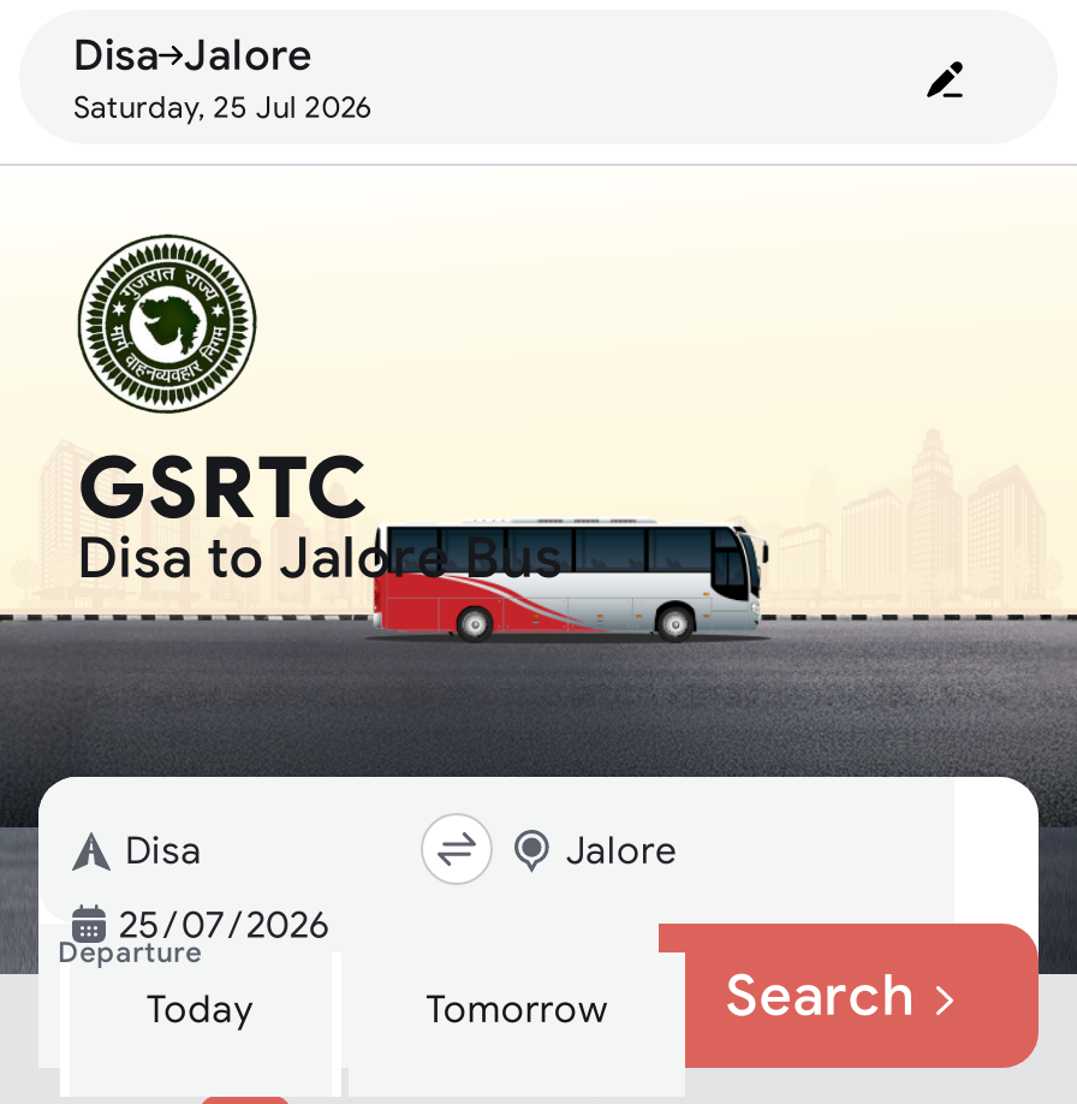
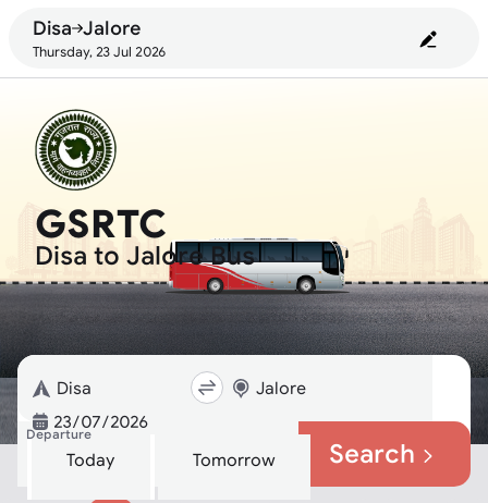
- Saturday, 25 Jul 2026
+ Thursday, 23 Jul 2026
